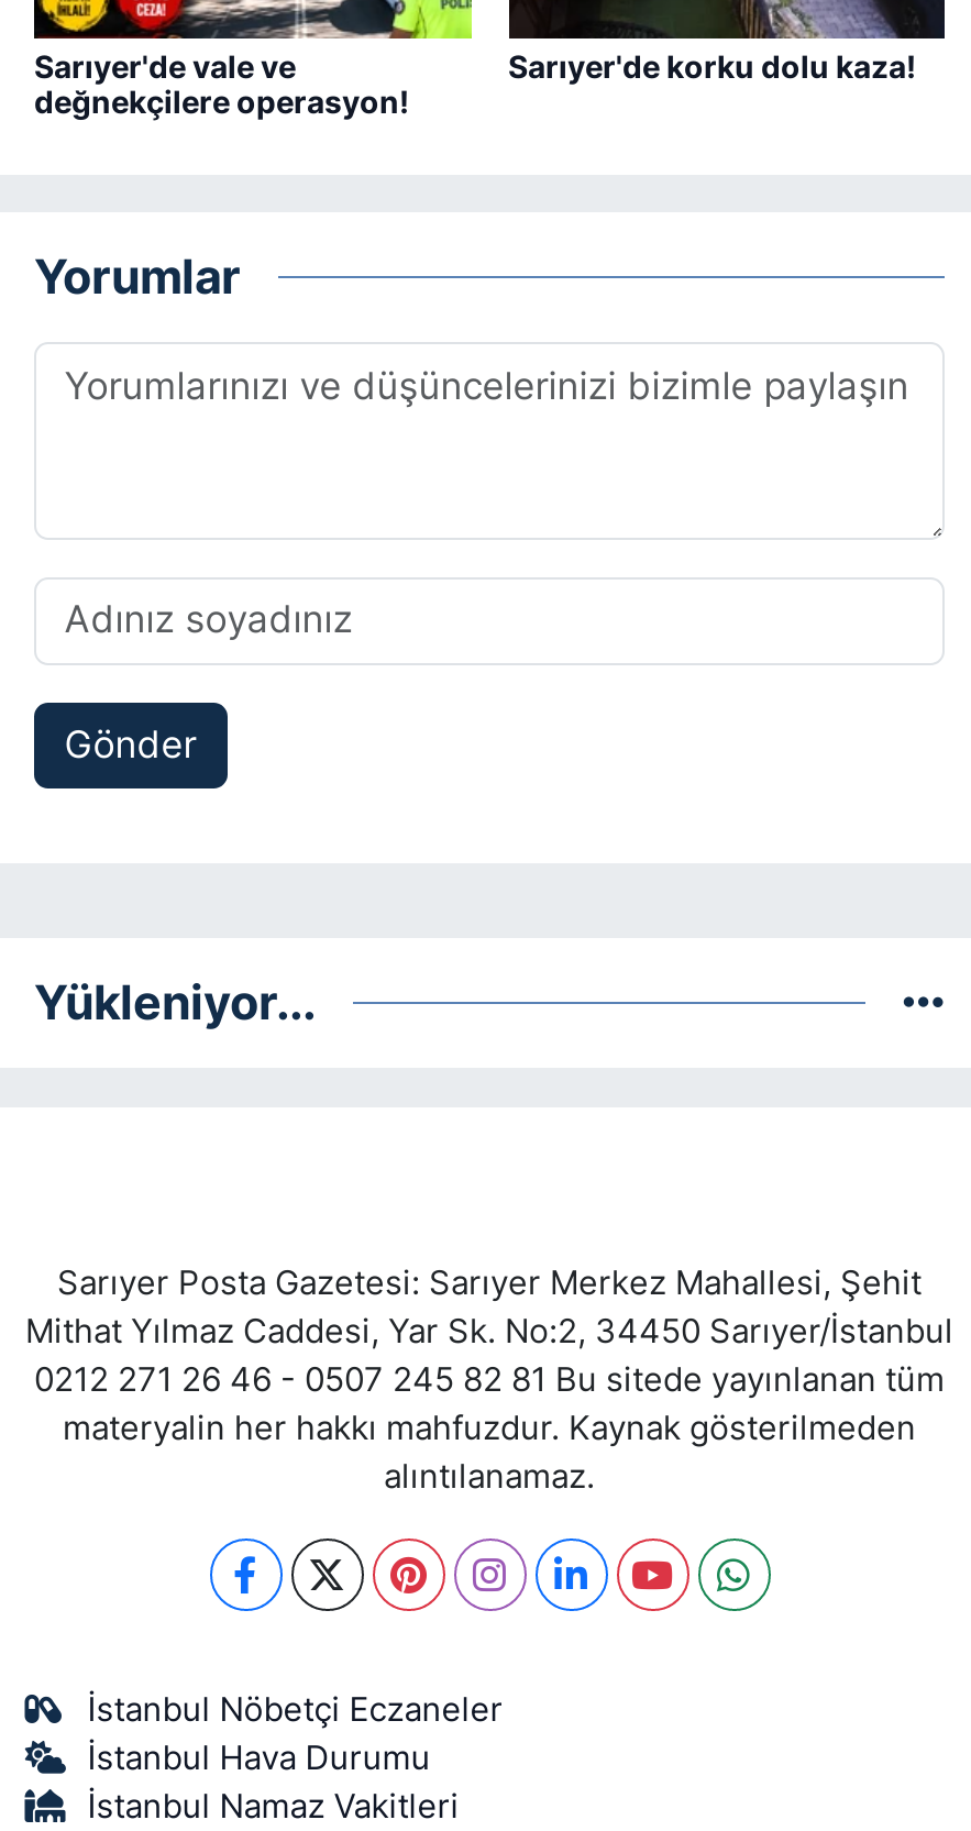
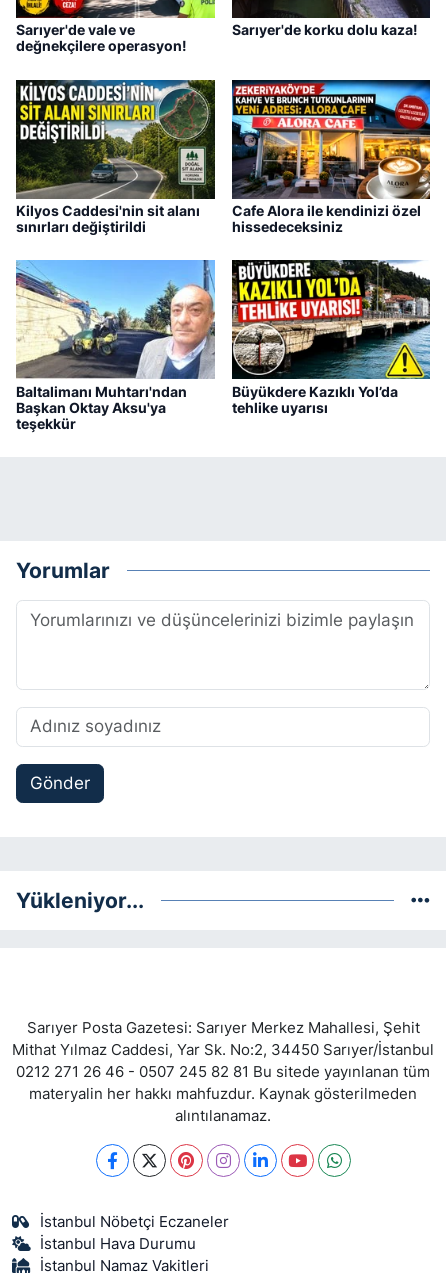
+ [image]
+ Kilyos Caddesi'nin sit alanı
+ sınırları değiştirildi

+ [image]
+ Baltalimanı Muhtarı'ndan
+ Başkan Oktay Aksu'ya
+ teşekkür

+ [image]
+ Cafe Alora ile kendinizi özel
+ hissedeceksiniz

+ [image]
+ Büyükdere Kazıklı Yol’da
+ tehlike uyarısı
